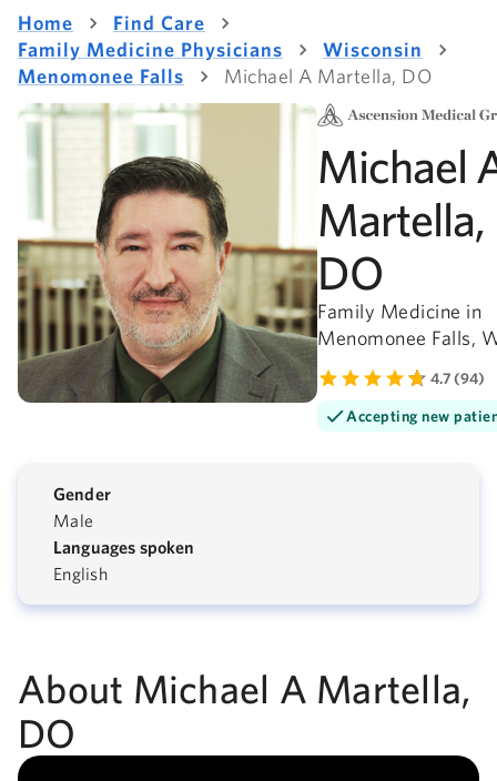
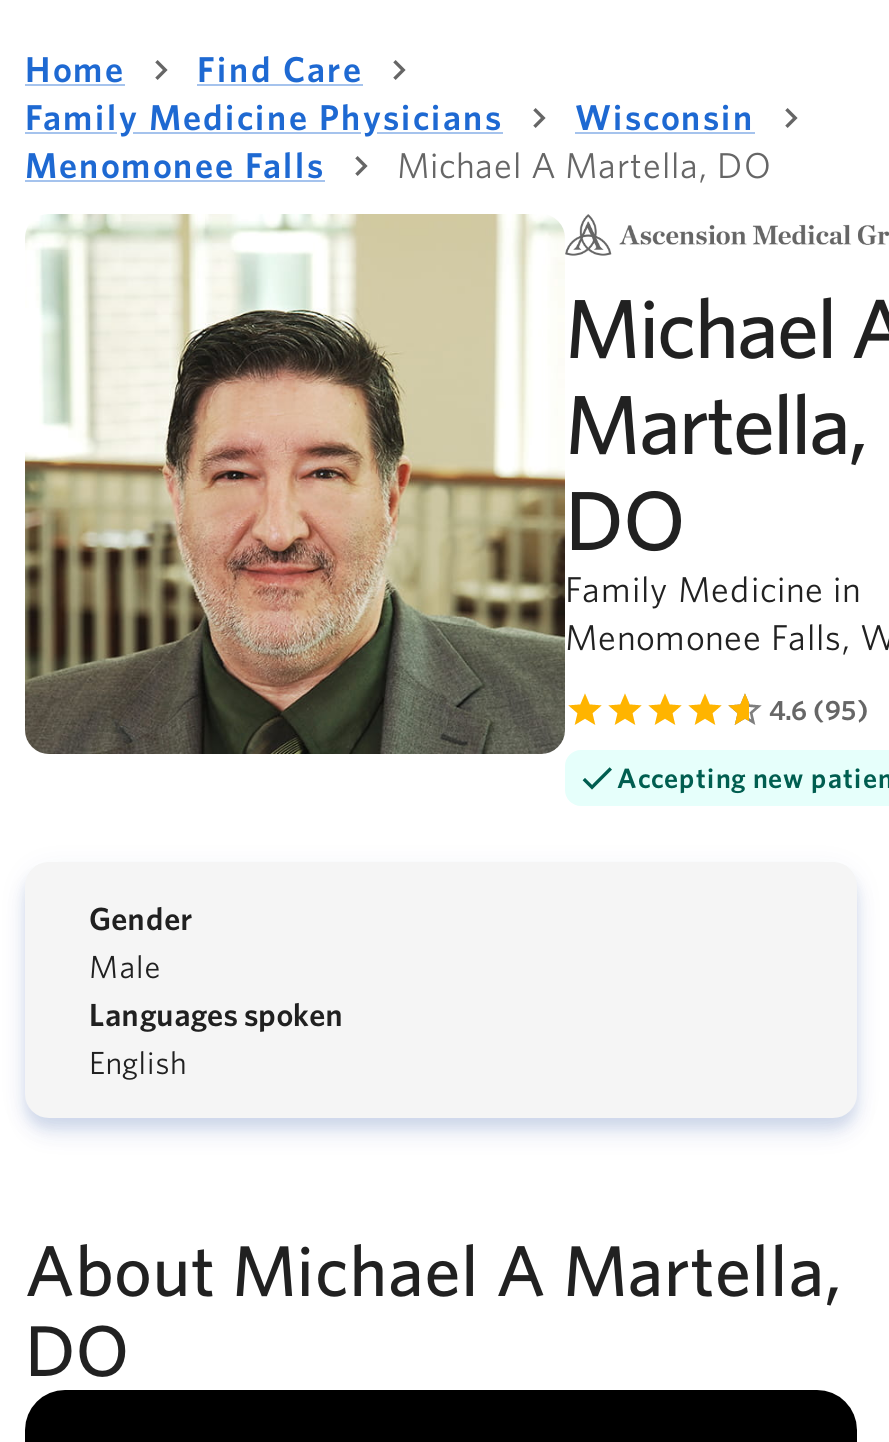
- 4.7 (94)
+ 4.6 (95)
